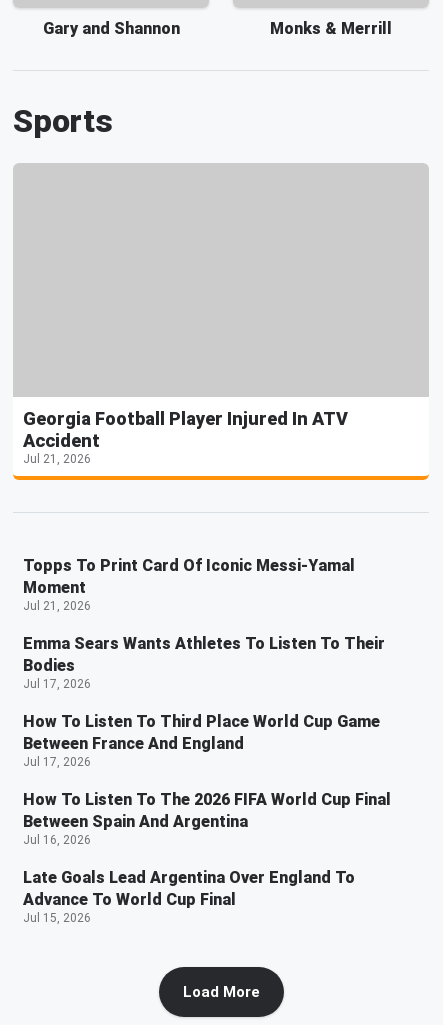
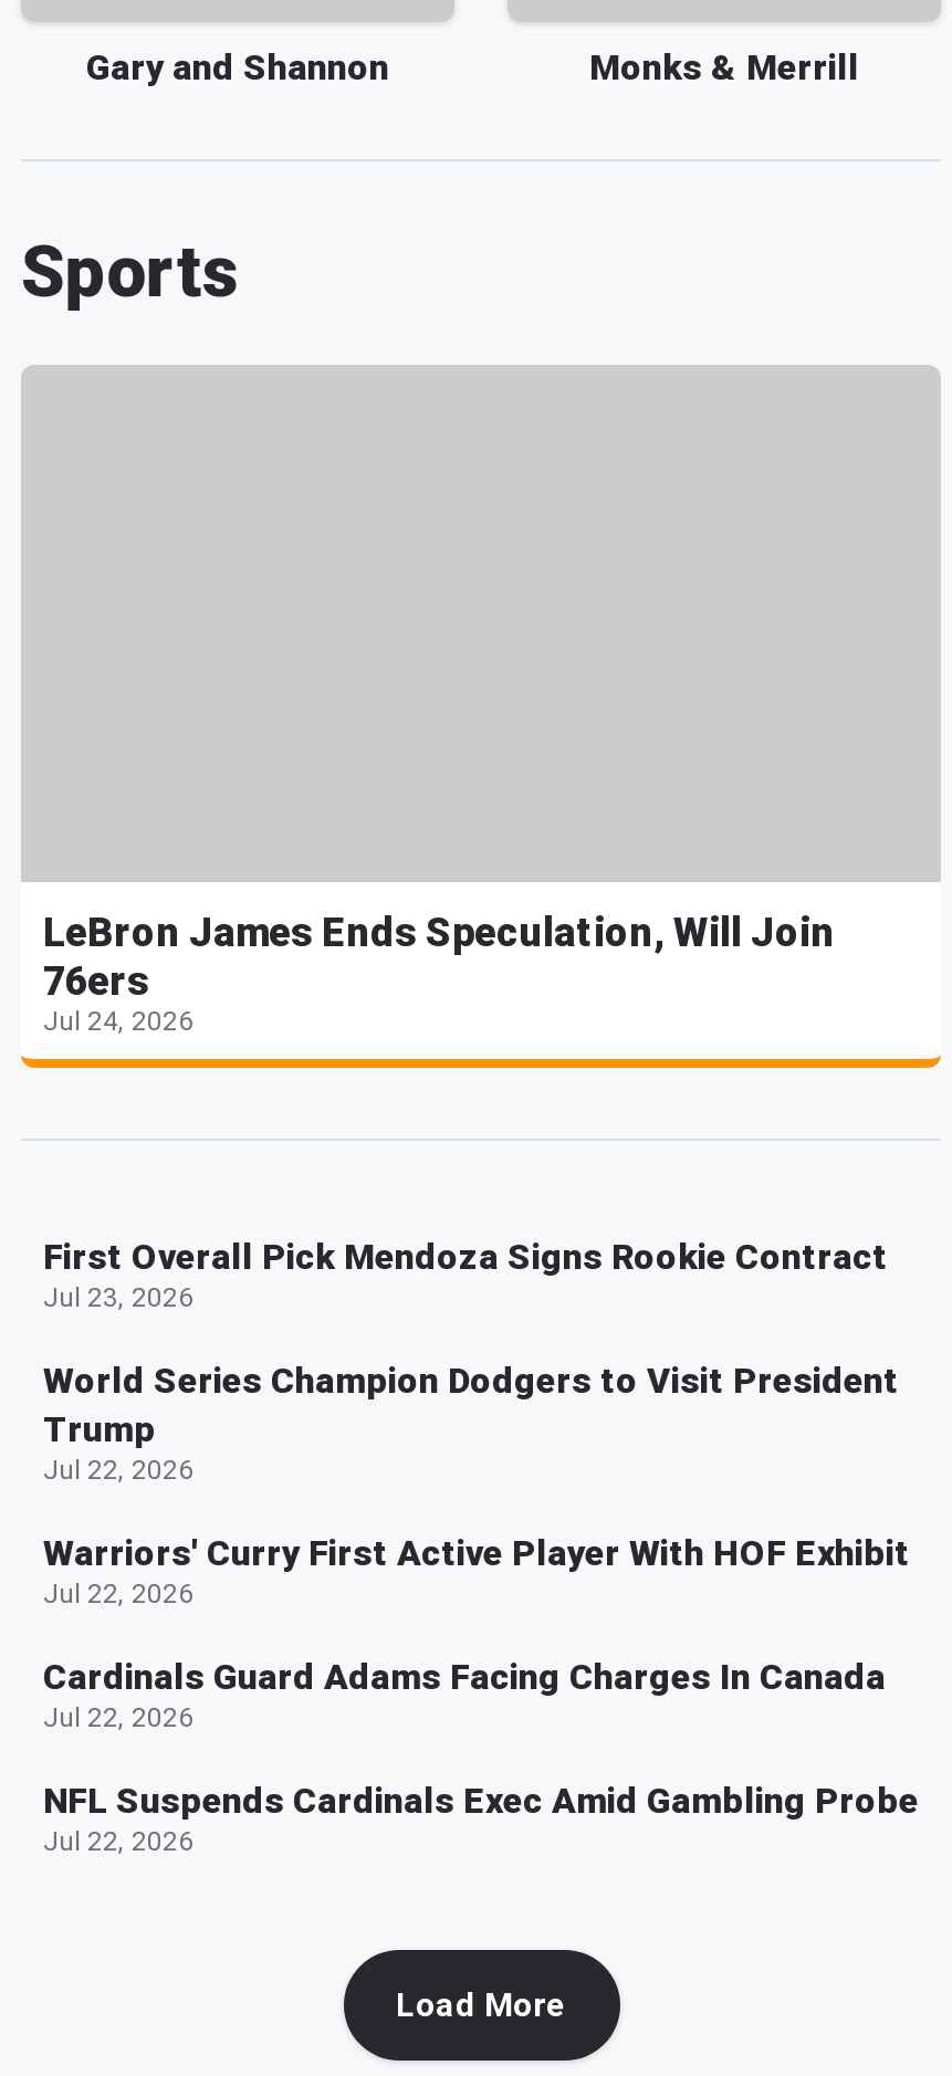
- Georgia Football Player Injured In ATV
- Accident
- Jul 21, 2026
+ LeBron James Ends Speculation, Will Join
+ 76ers
+ Jul 24, 2026

- Topps To Print Card Of Iconic Messi-Yamal
- Moment
- Jul 21, 2026
+ First Overall Pick Mendoza Signs Rookie Contract
+ Jul 23, 2026

- Emma Sears Wants Athletes To Listen To Their
- Bodies
- Jul 17, 2026
+ World Series Champion Dodgers to Visit President
+ Trump
+ Jul 22, 2026

- How To Listen To Third Place World Cup Game
- Between France And England
- Jul 17, 2026
+ Warriors' Curry First Active Player With HOF Exhibit
+ Jul 22, 2026

- How To Listen To The 2026 FIFA World Cup Final
- Between Spain And Argentina
- Jul 16, 2026
+ Cardinals Guard Adams Facing Charges In Canada
+ Jul 22, 2026

- Late Goals Lead Argentina Over England To
- Advance To World Cup Final
- Jul 15, 2026
+ NFL Suspends Cardinals Exec Amid Gambling Probe
+ Jul 22, 2026
